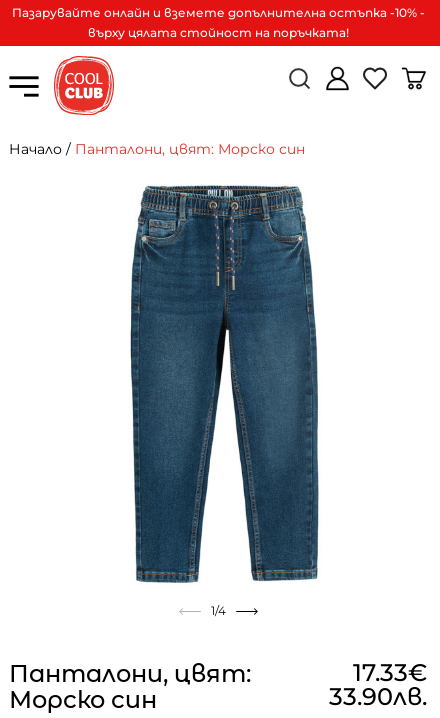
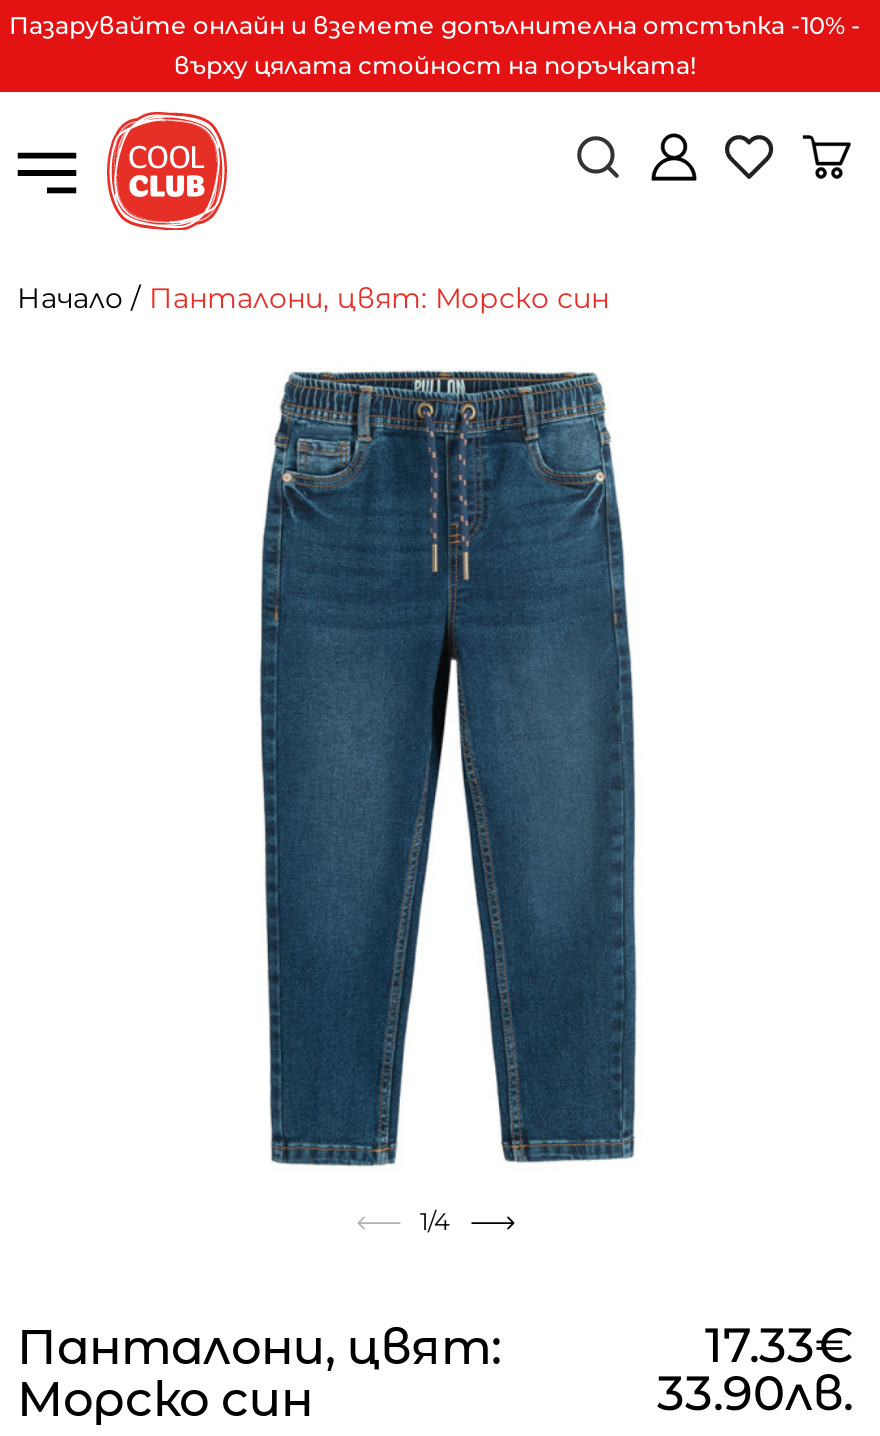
- Пазарувайте онлайн и вземете допълнителна остъпка -10% -
+ Пазарувайте онлайн и вземете допълнителна отстъпка -10% -
